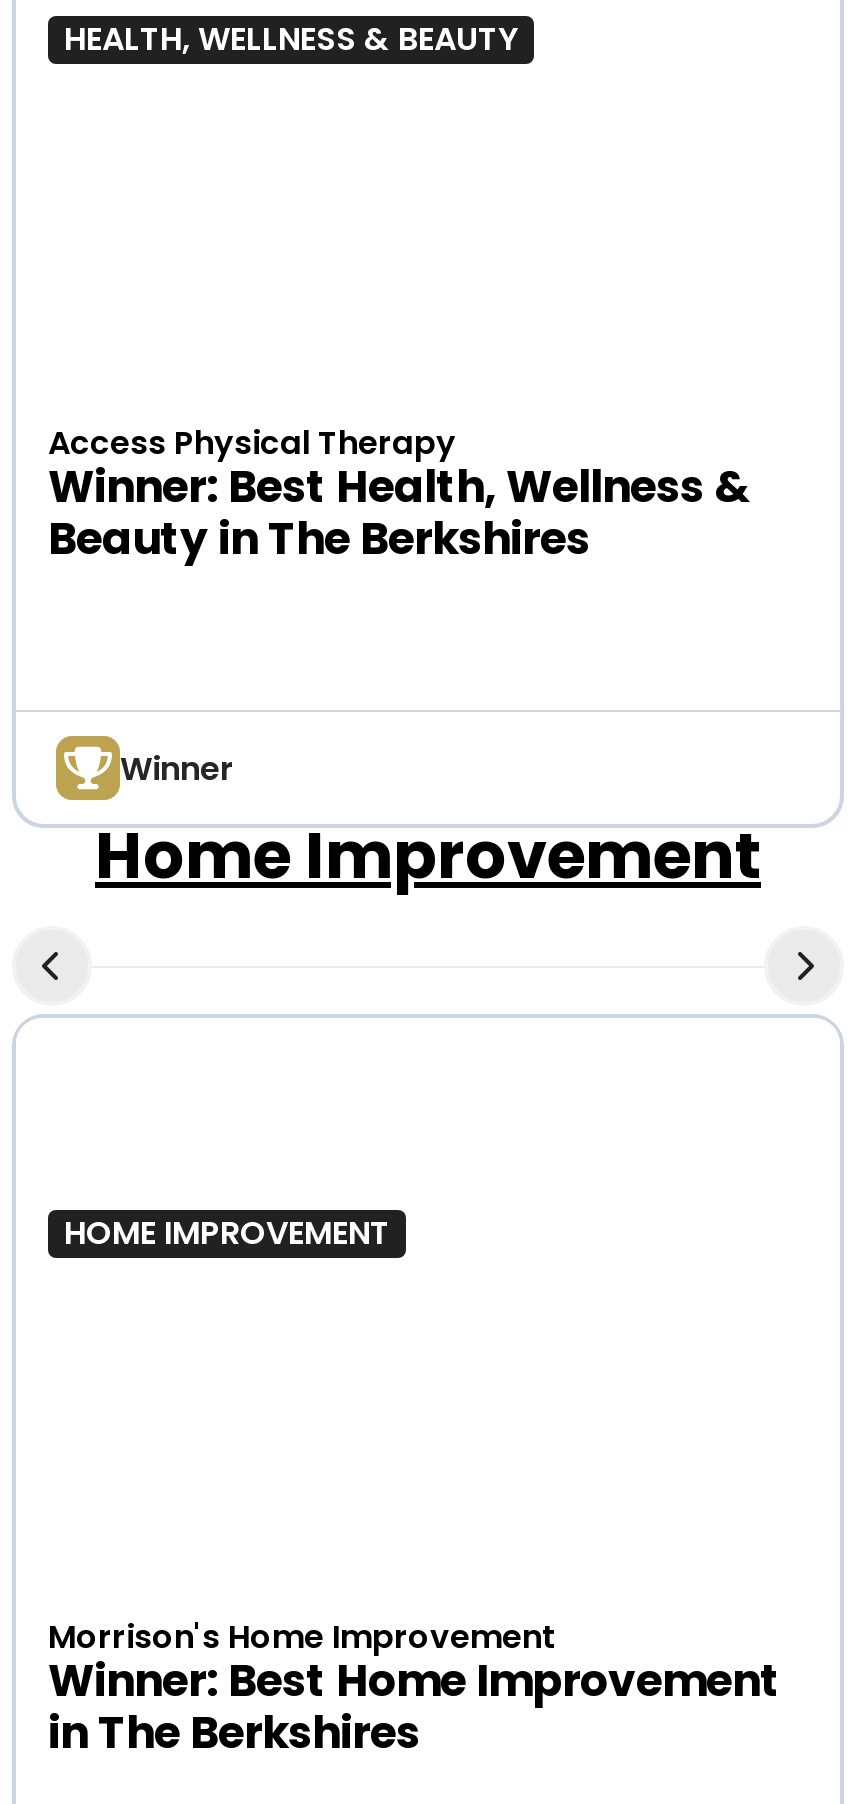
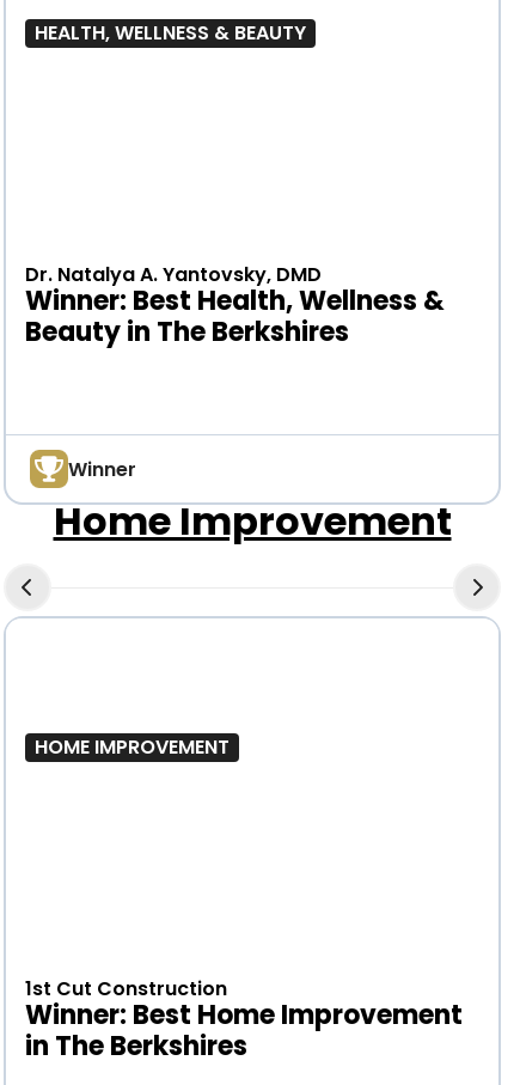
- Access Physical Therapy
+ Dr. Natalya A. Yantovsky, DMD

- Morrison's Home Improvement
+ 1st Cut Construction
